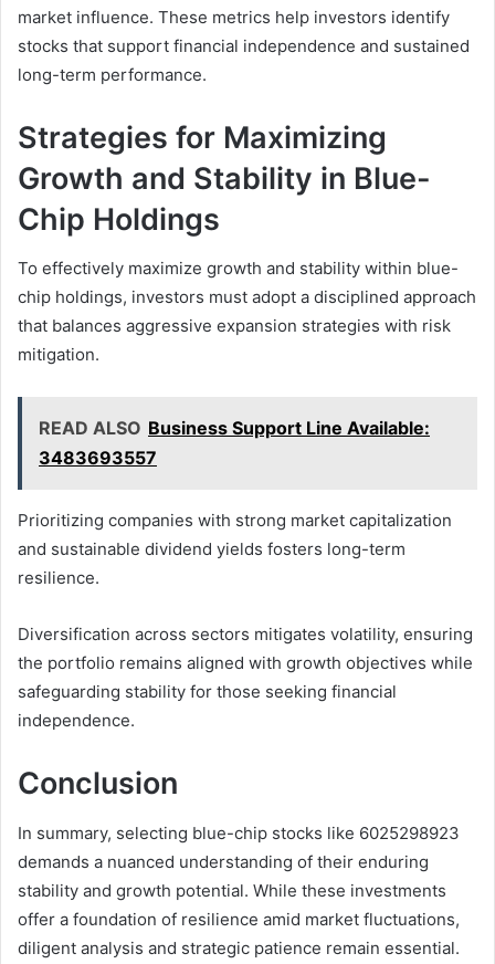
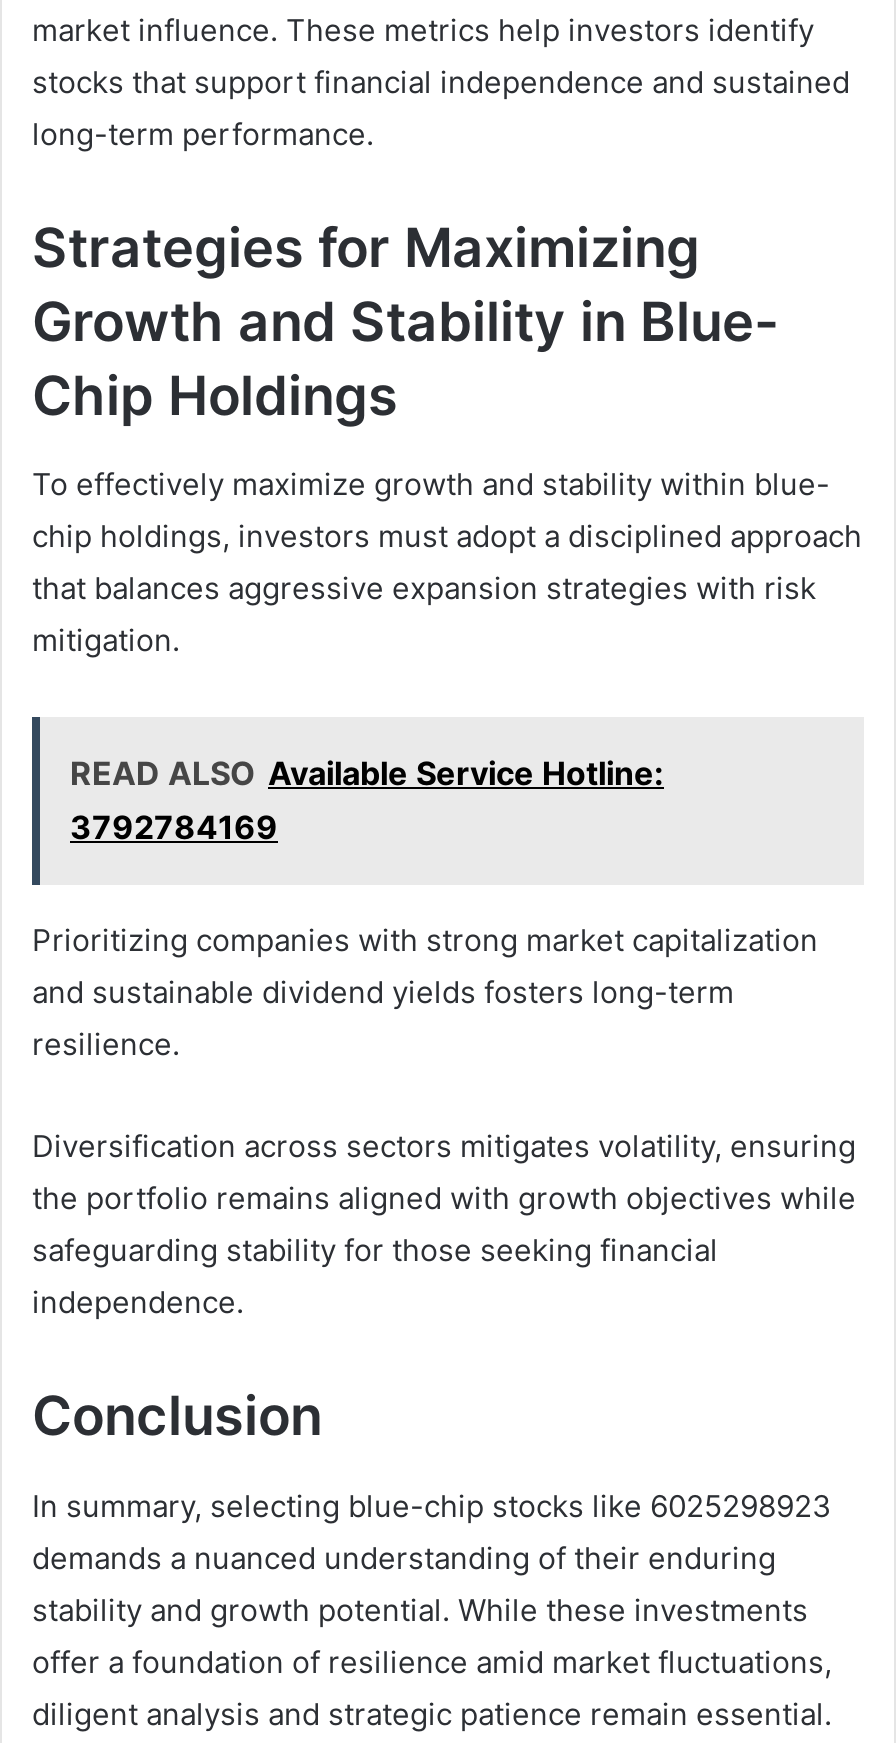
- READ ALSO Business Support Line Available:
- 3483693557
+ READ ALSO Available Service Hotline:
+ 3792784169
